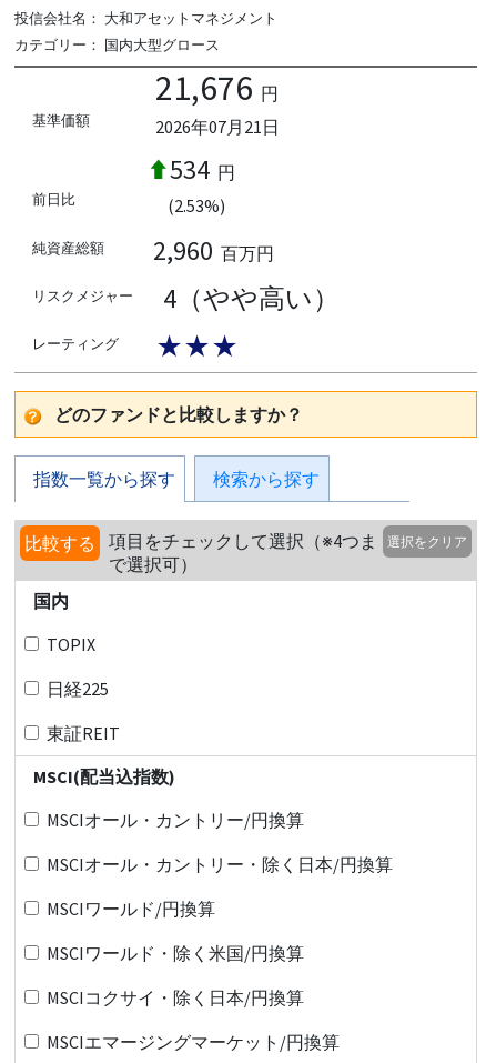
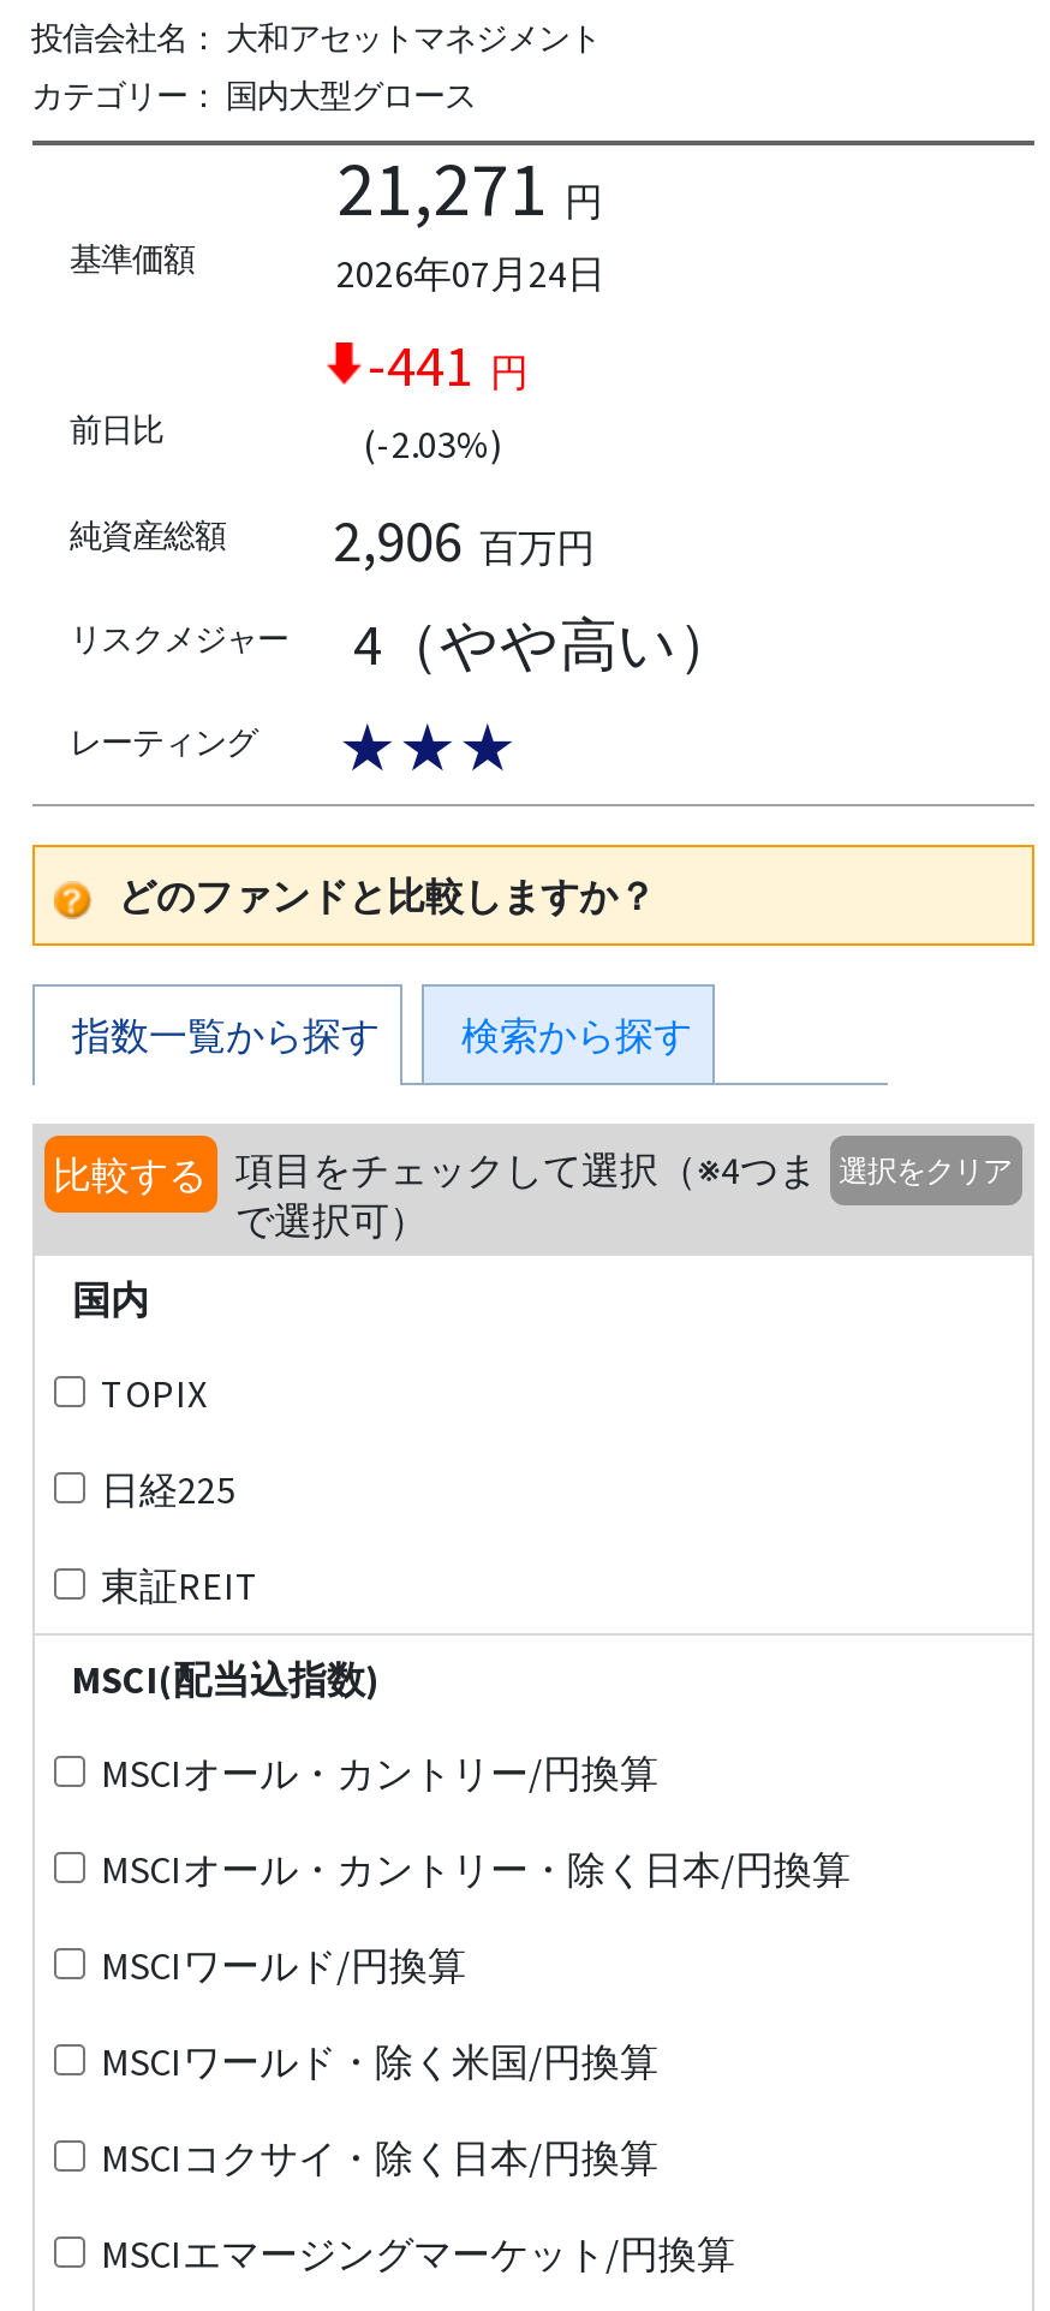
- 21,676 円
+ 21,271 円

- 2026年07月21日
+ 2026年07月24日

- 534 円
+ -441 円

- (2.53%)
+ (-2.03%)

- 2,960 百万円
+ 2,906 百万円
